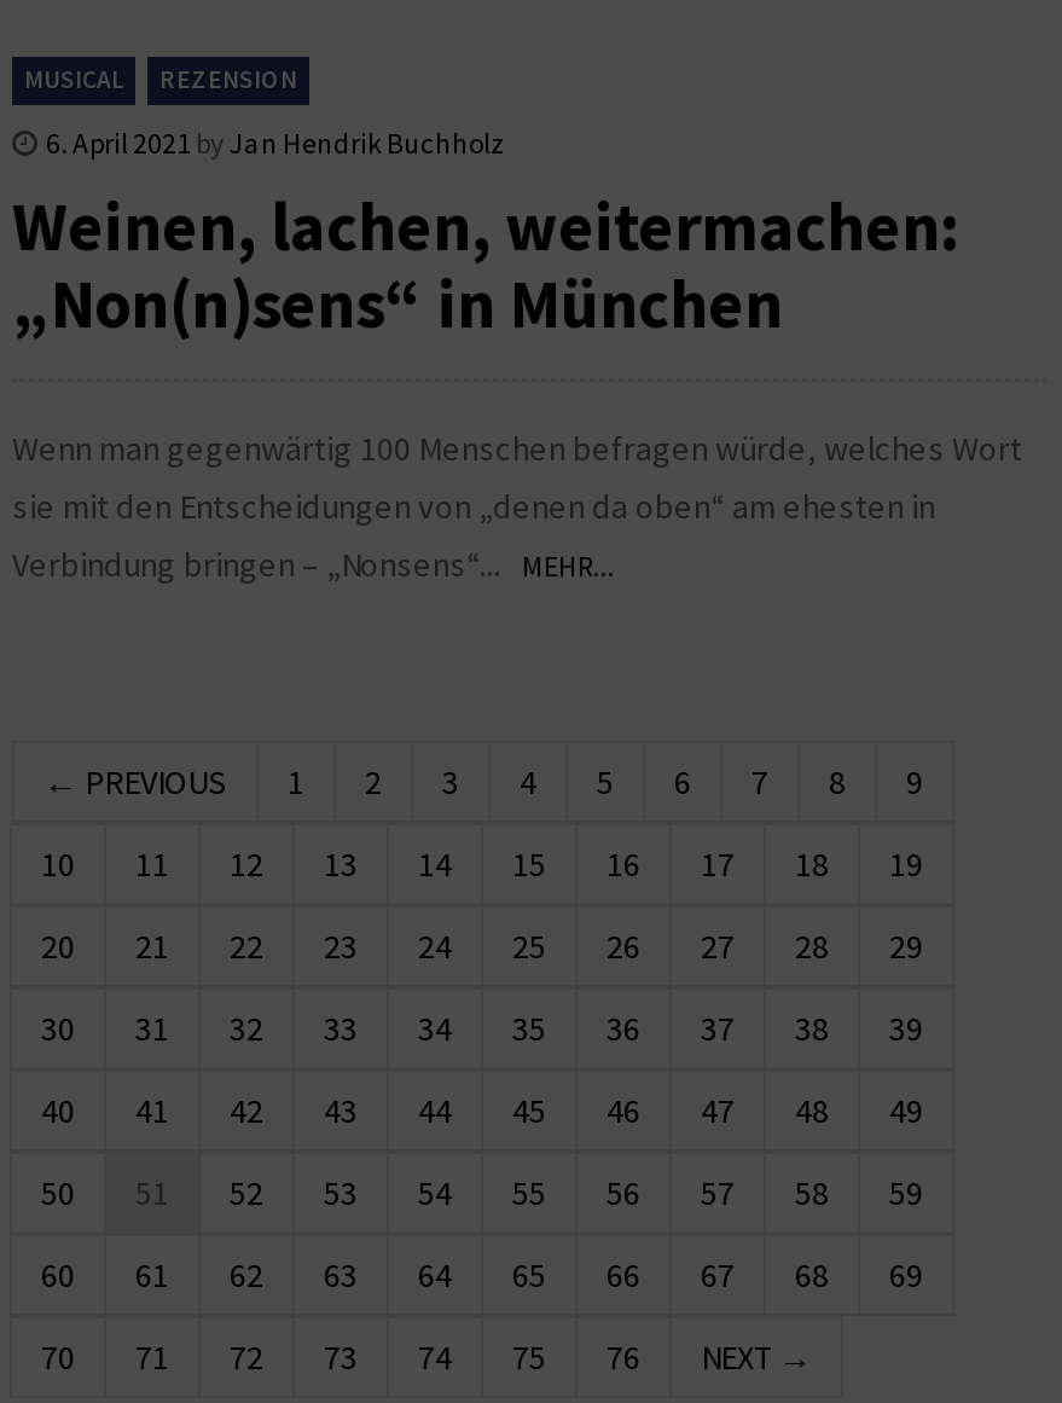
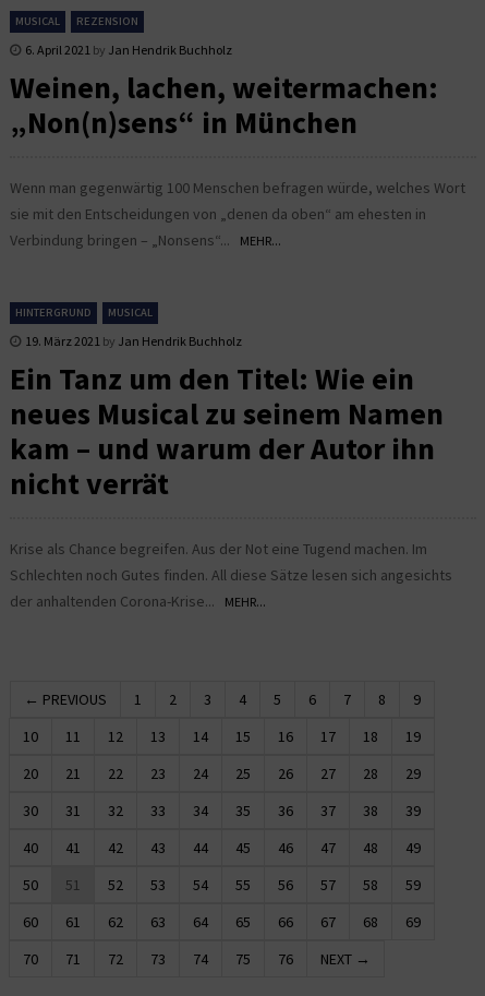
+ HINTERGRUND
+ MUSICAL
+ 19. März 2021 by Jan Hendrik Buchholz
+ Ein Tanz um den Titel: Wie ein
+ neues Musical zu seinem Namen
+ kam – und warum der Autor ihn
+ nicht verrät
+ Krise als Chance begreifen. Aus der Not eine Tugend machen. Im
+ Schlechten noch Gutes finden. All diese Sätze lesen sich angesichts
+ der anhaltenden Corona-Krise... MEHR...
